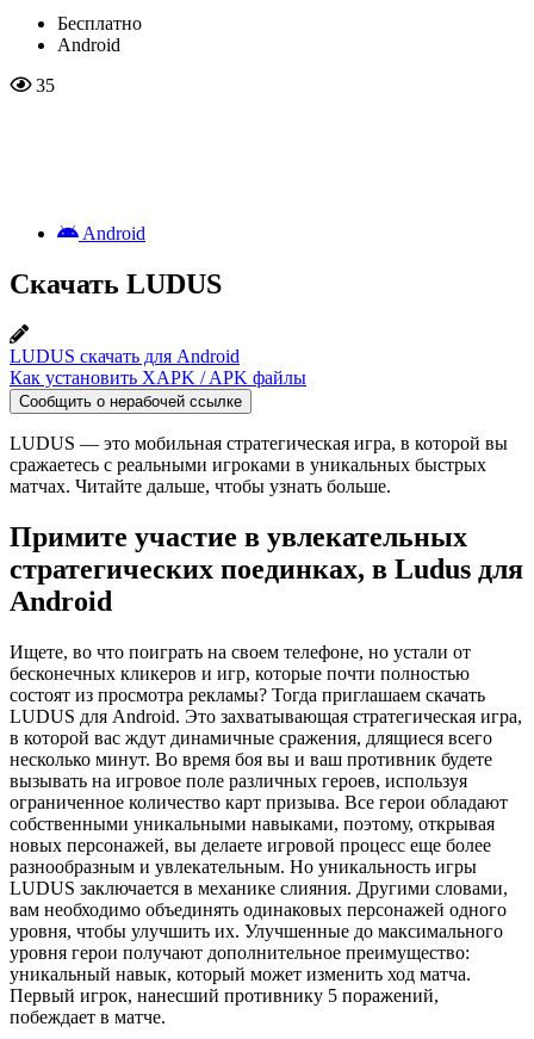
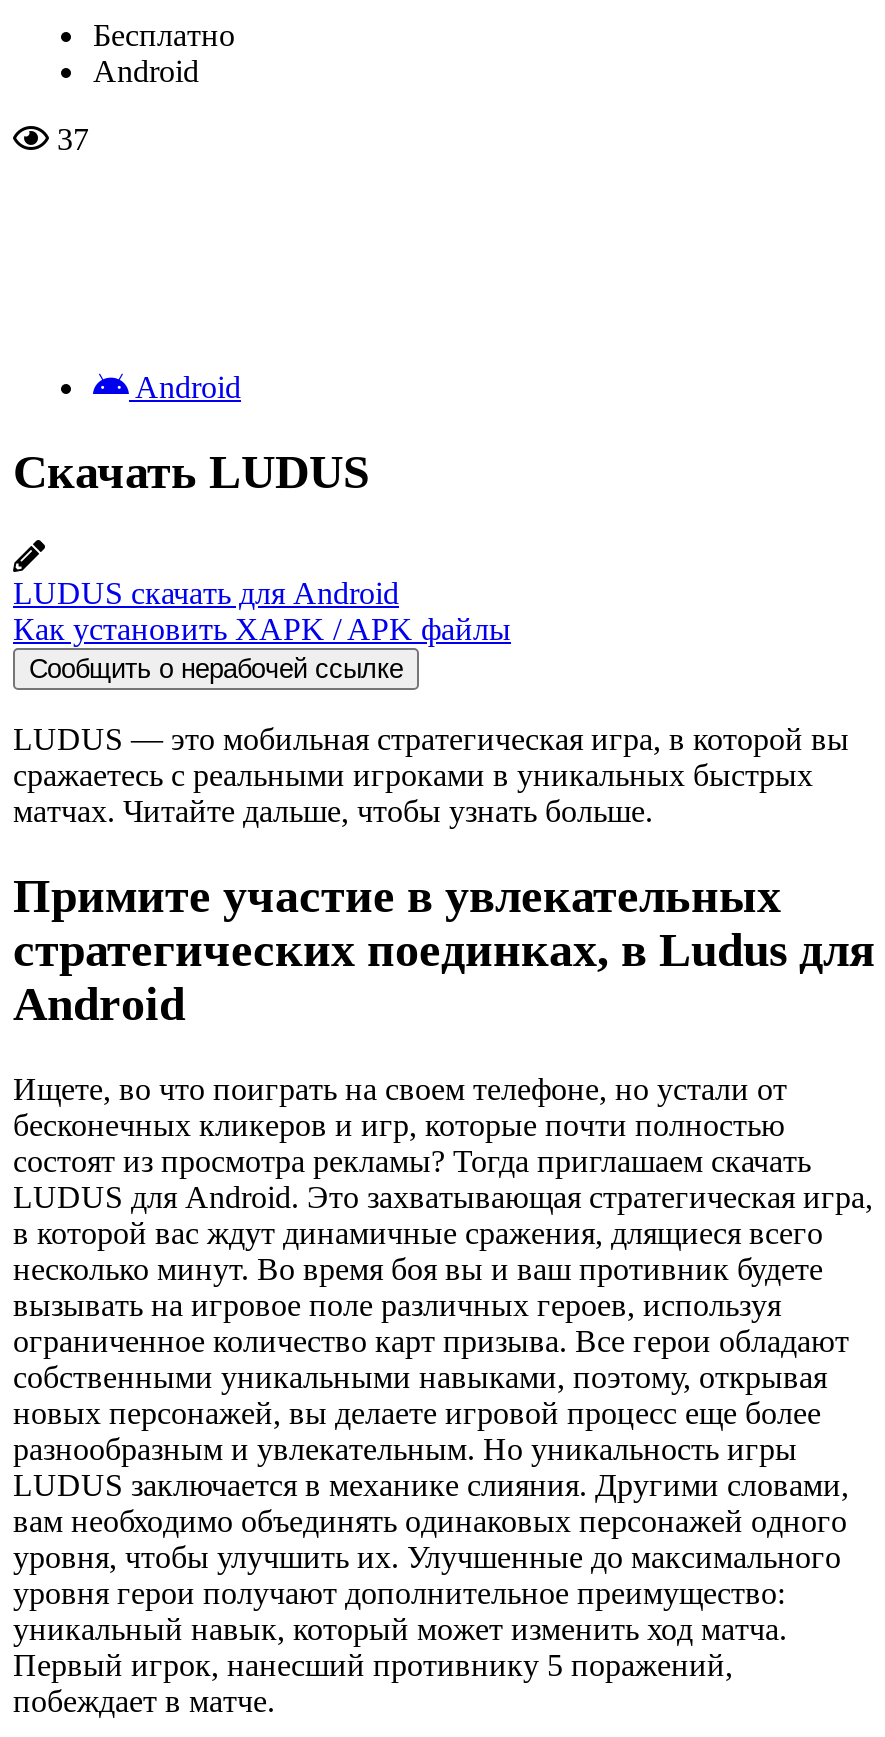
- 35
+ 37
